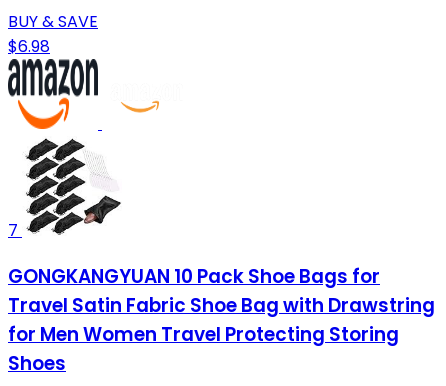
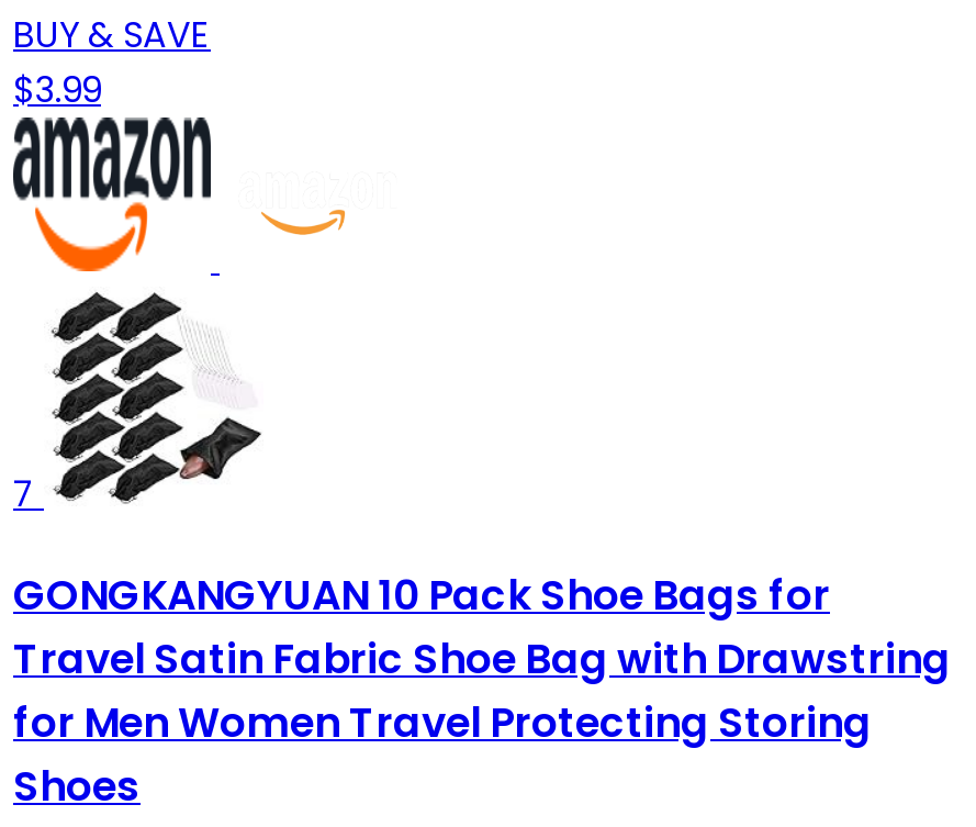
- $6.98
+ $3.99
